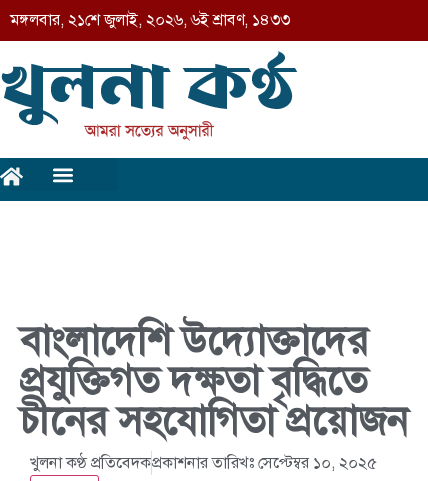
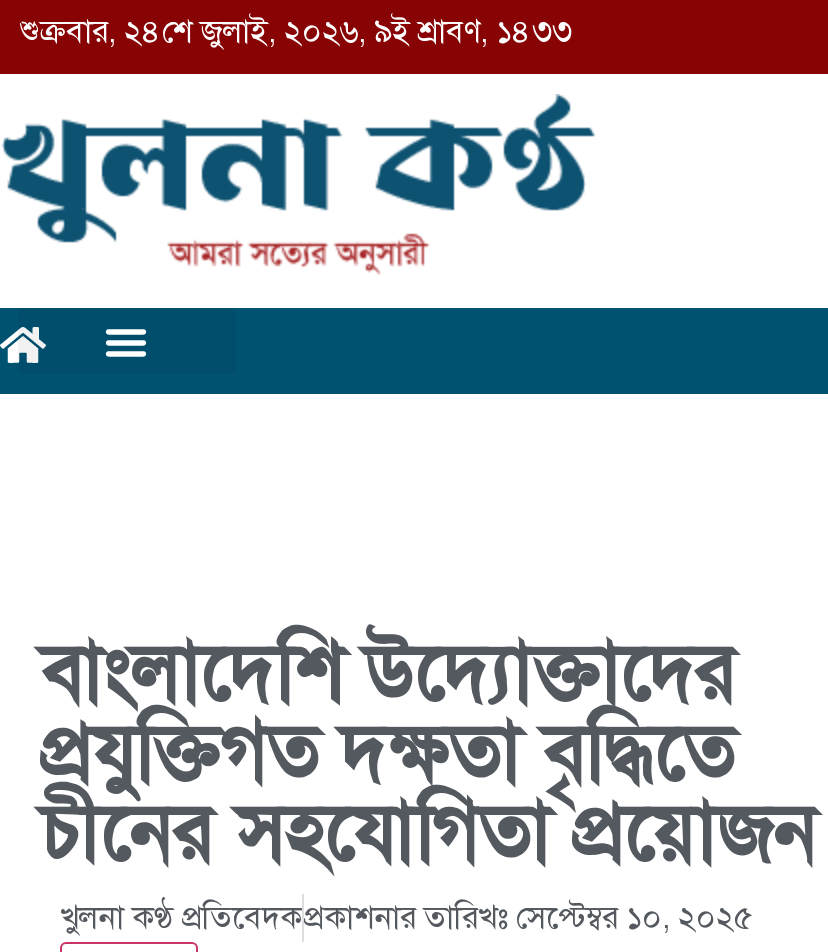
- মঙ্গলবার, ২১শে জুলাই, ২০২৬, ৬ই শ্রাবণ, ১৪৩৩
+ শুক্রবার, ২৪শে জুলাই, ২০২৬, ৯ই শ্রাবণ, ১৪৩৩
